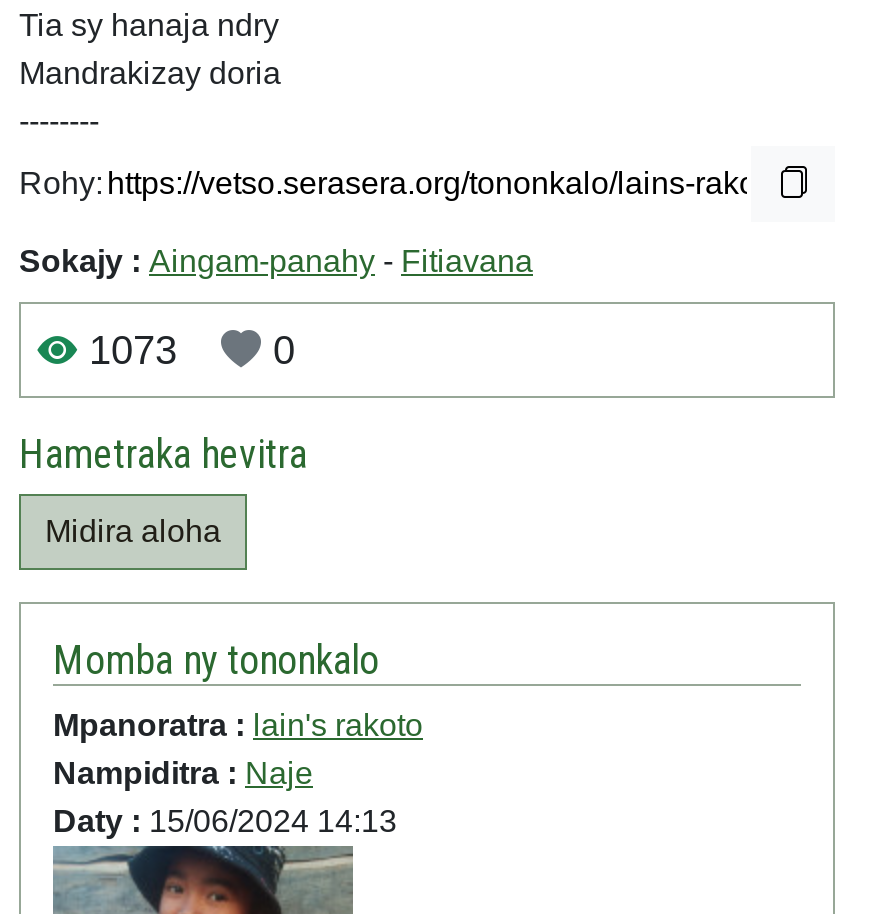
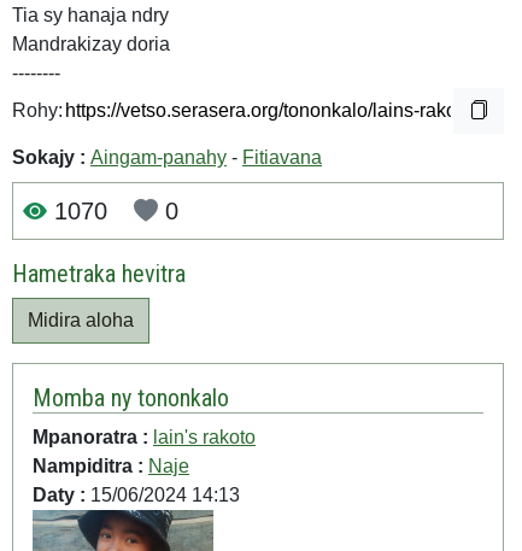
- 1073 0
+ 1070 0
